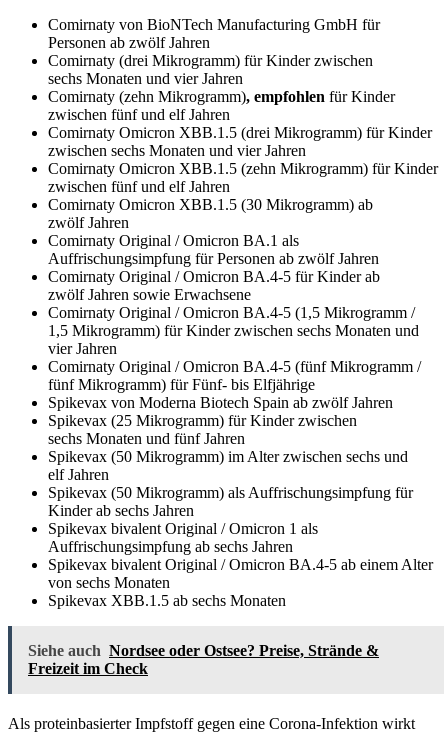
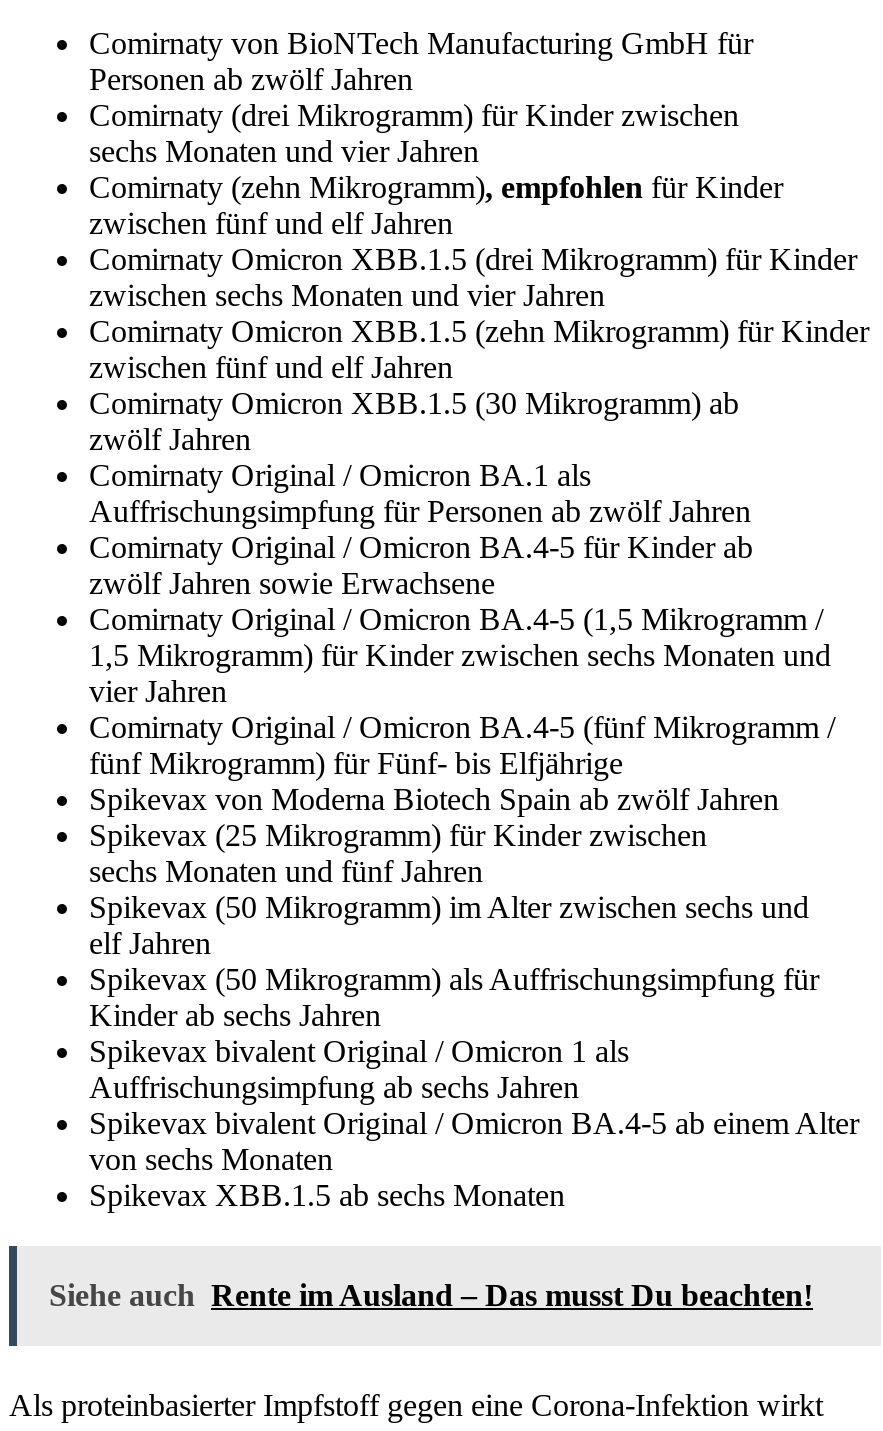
- Siehe auch Nordsee oder Ostsee? Preise, Strände &
- Freizeit im Check
+ Siehe auch Rente im Ausland – Das musst Du beachten!
